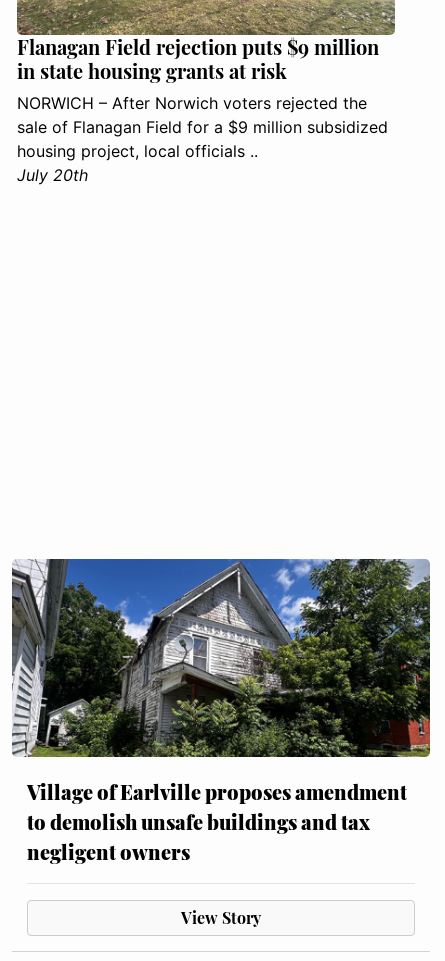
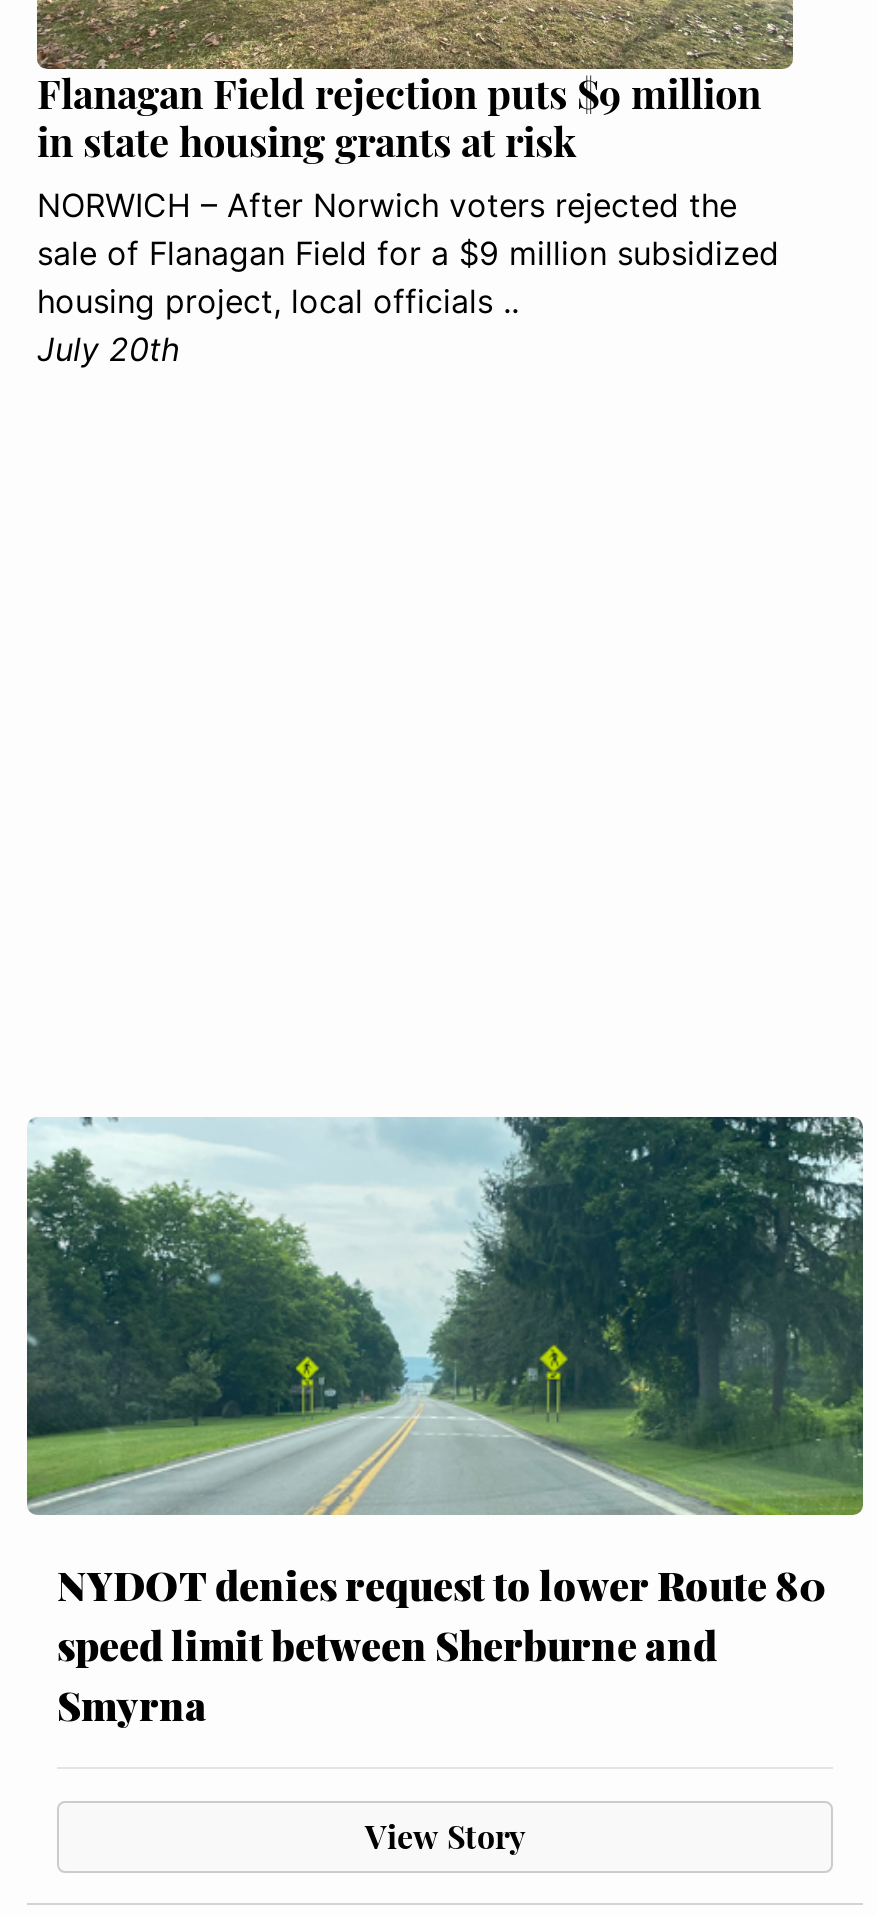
- [image]
- Village of Earlville proposes amendment
- to demolish unsafe buildings and tax
- negligent owners
+ [image]
+ NYDOT denies request to lower Route 80
+ speed limit between Sherburne and
+ Smyrna
